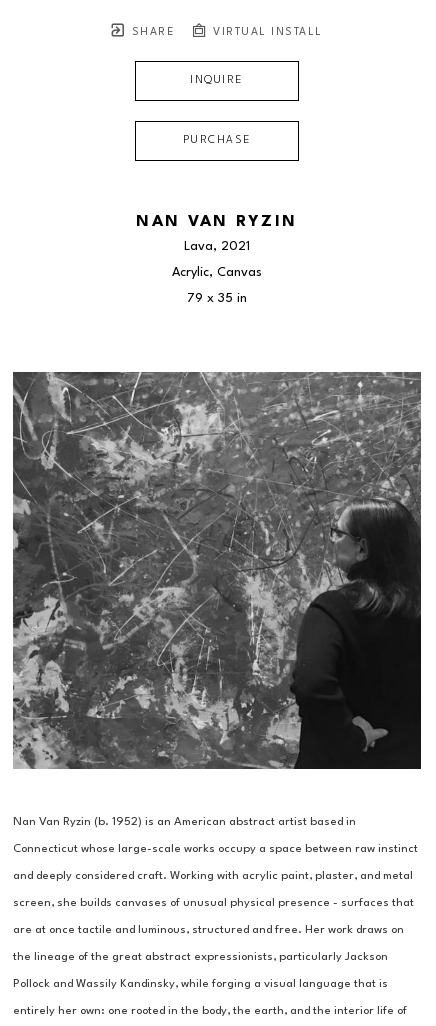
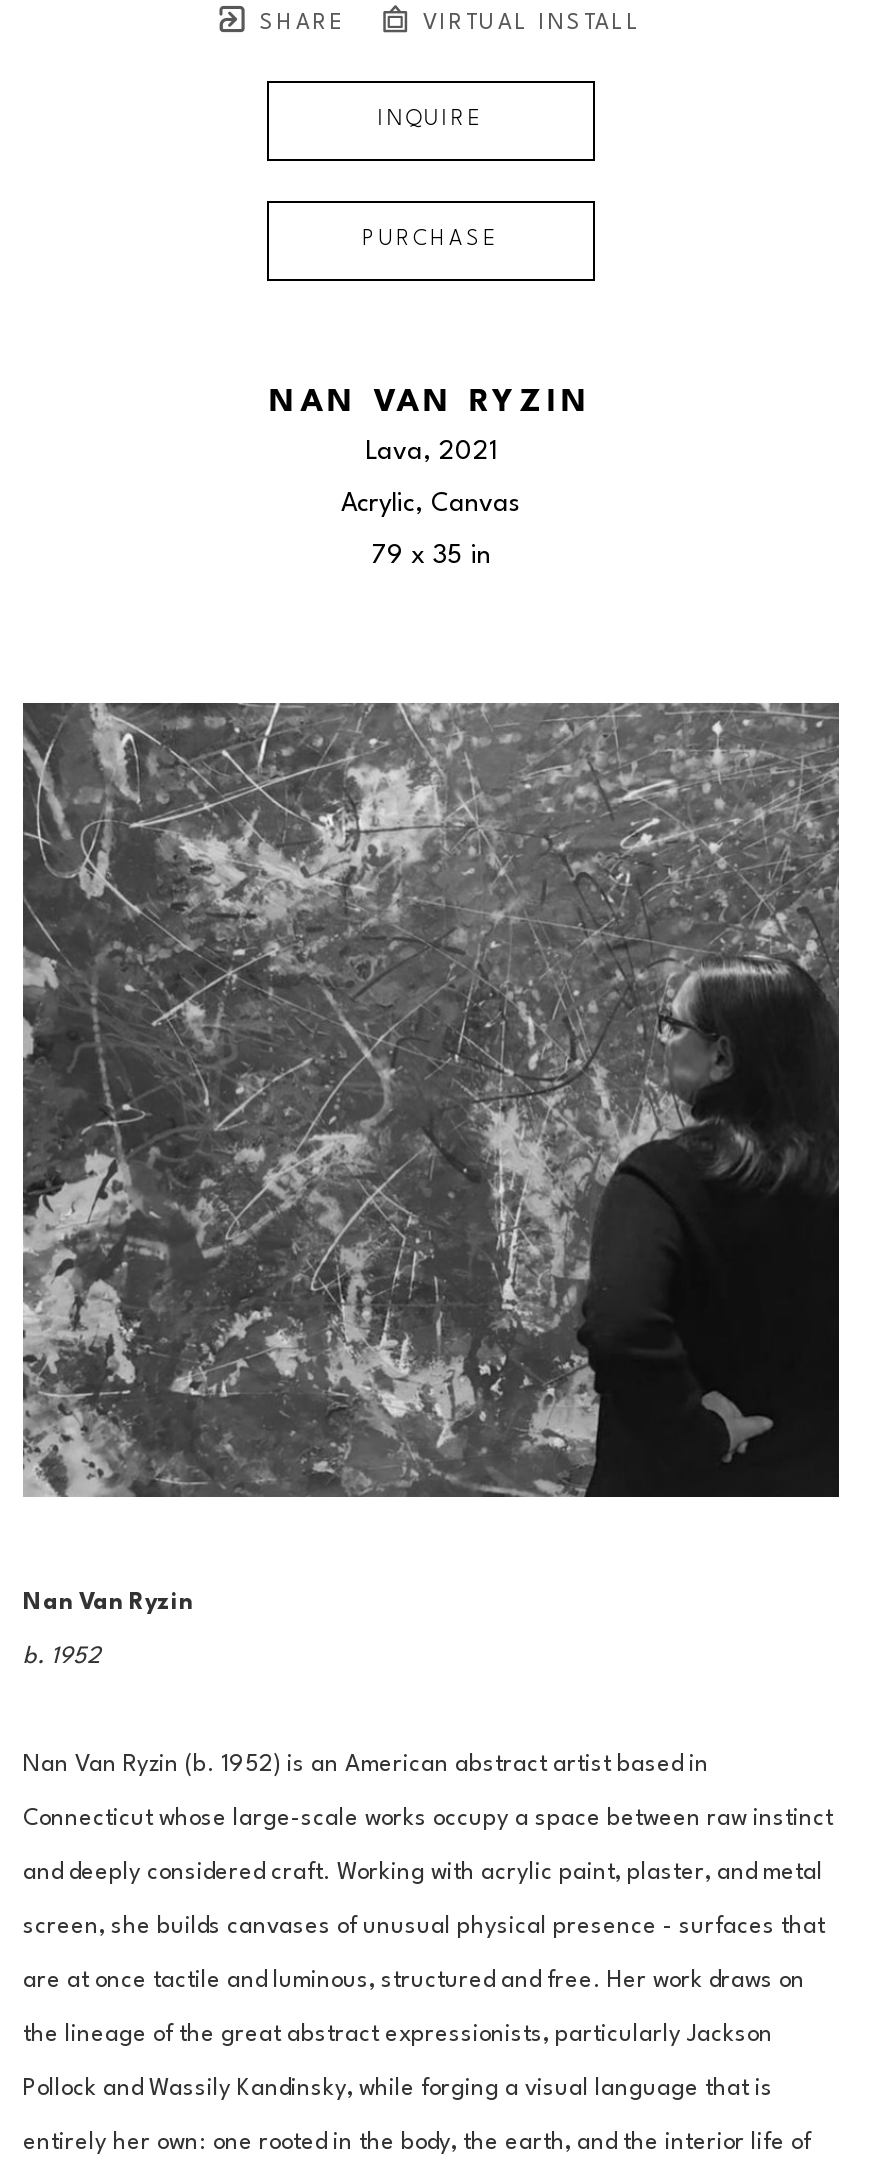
+ Nan Van Ryzin
+ b. 1952
